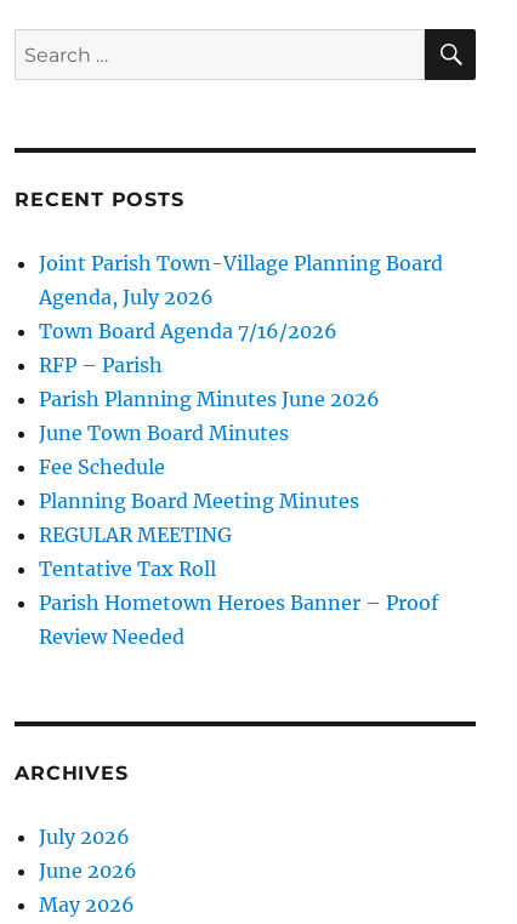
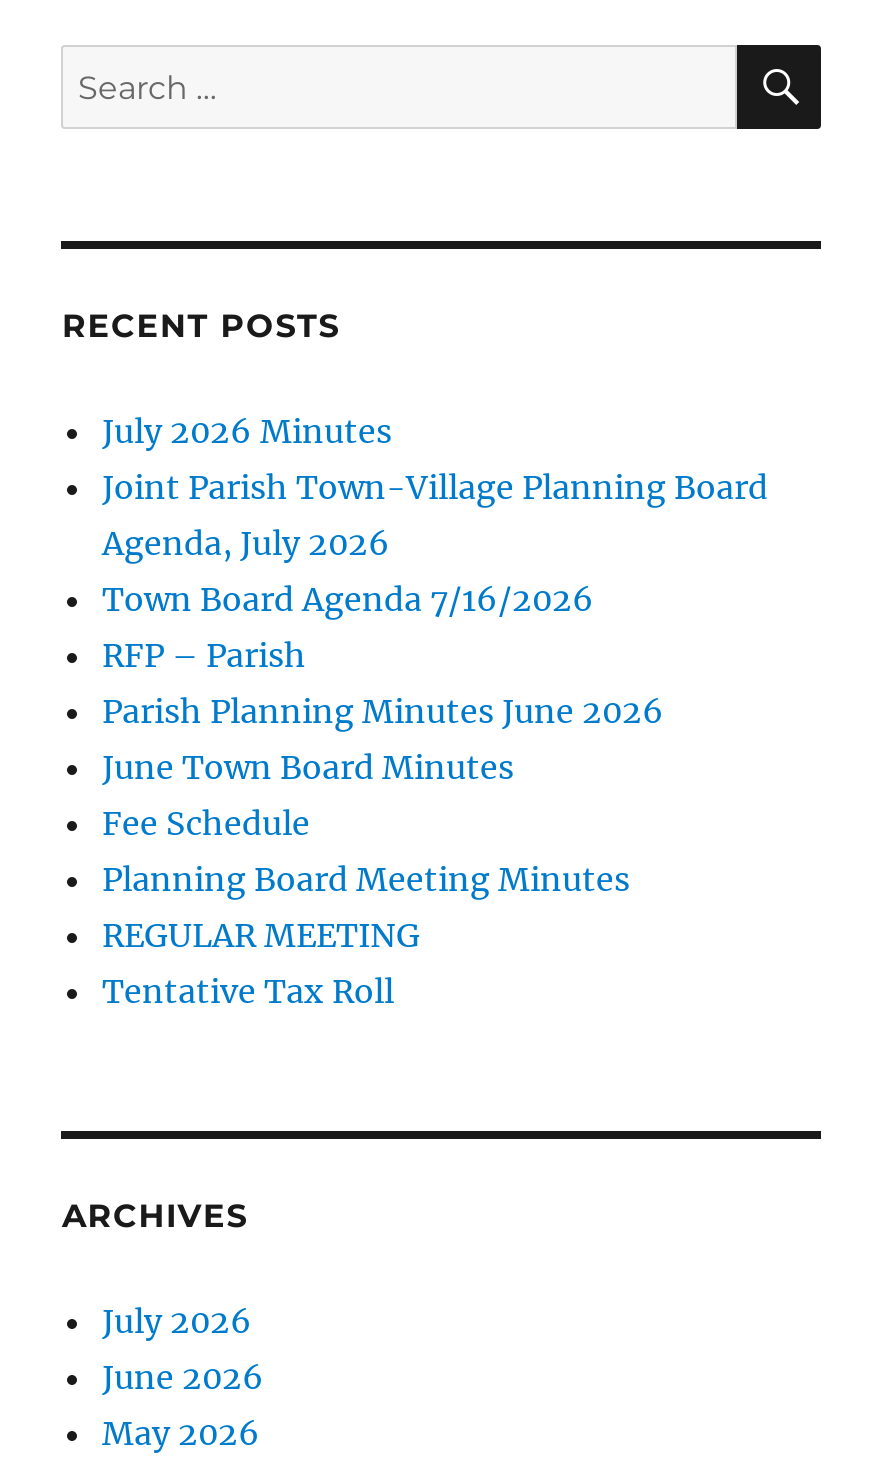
+ July 2026 Minutes

moved down: Joint Parish Town-Village Planning Board | Agenda, July 2026 | Town Board Agenda 7/16/2026 | ... | REGULAR MEETING | Tentative Tax Roll

- Parish Hometown Heroes Banner – Proof
- Review Needed
